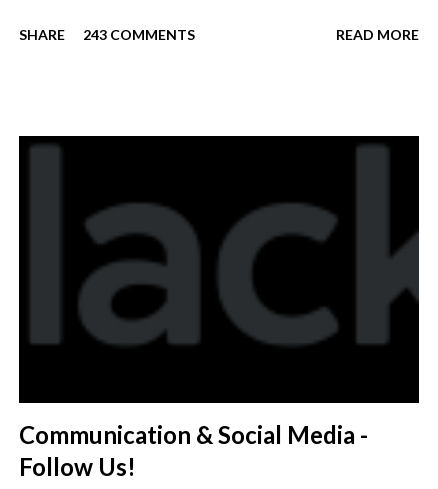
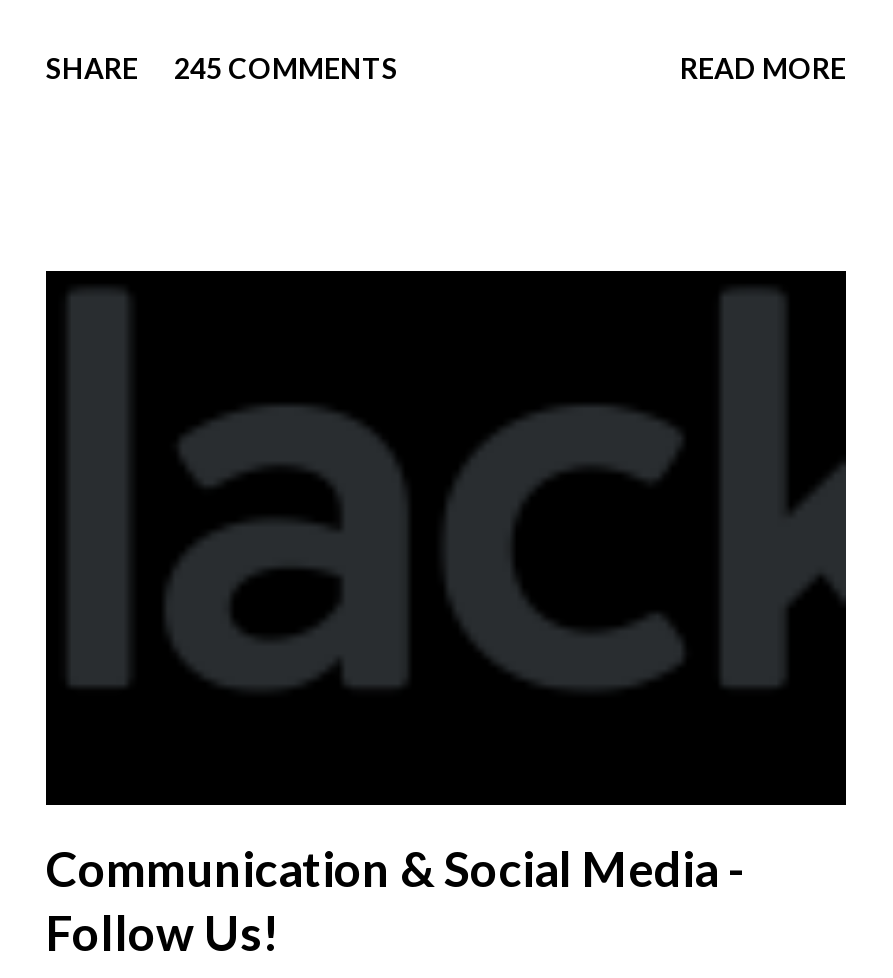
- SHARE 243 COMMENTS
+ SHARE 245 COMMENTS
